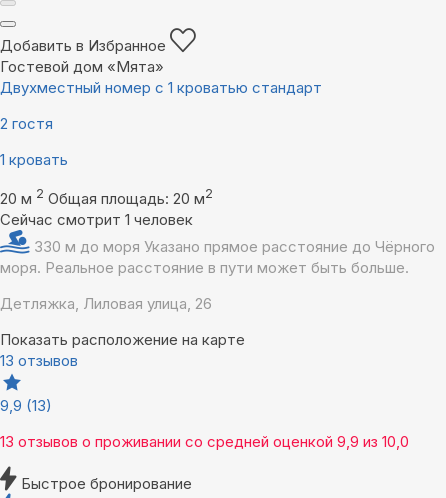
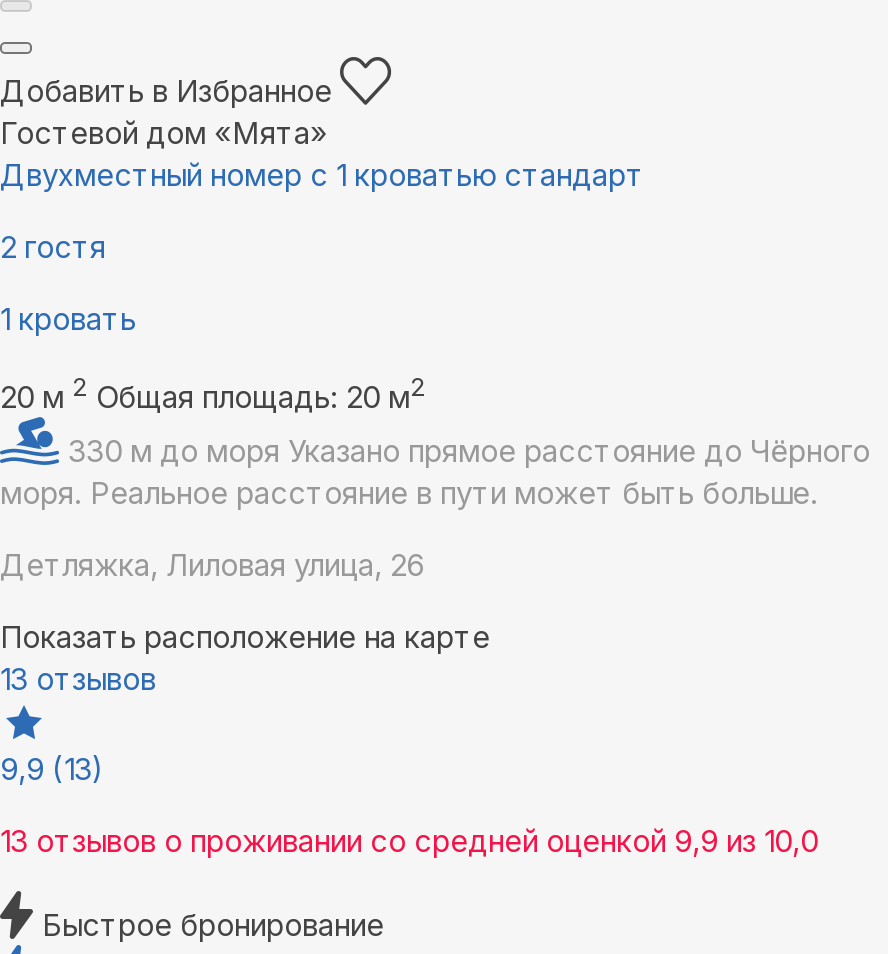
- Сейчас смотрит 1 человек
